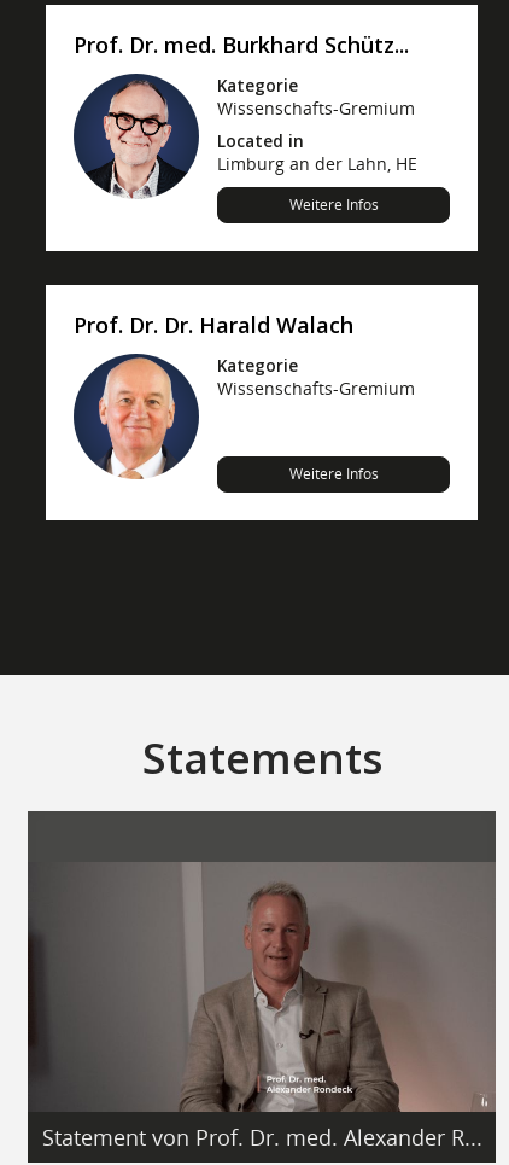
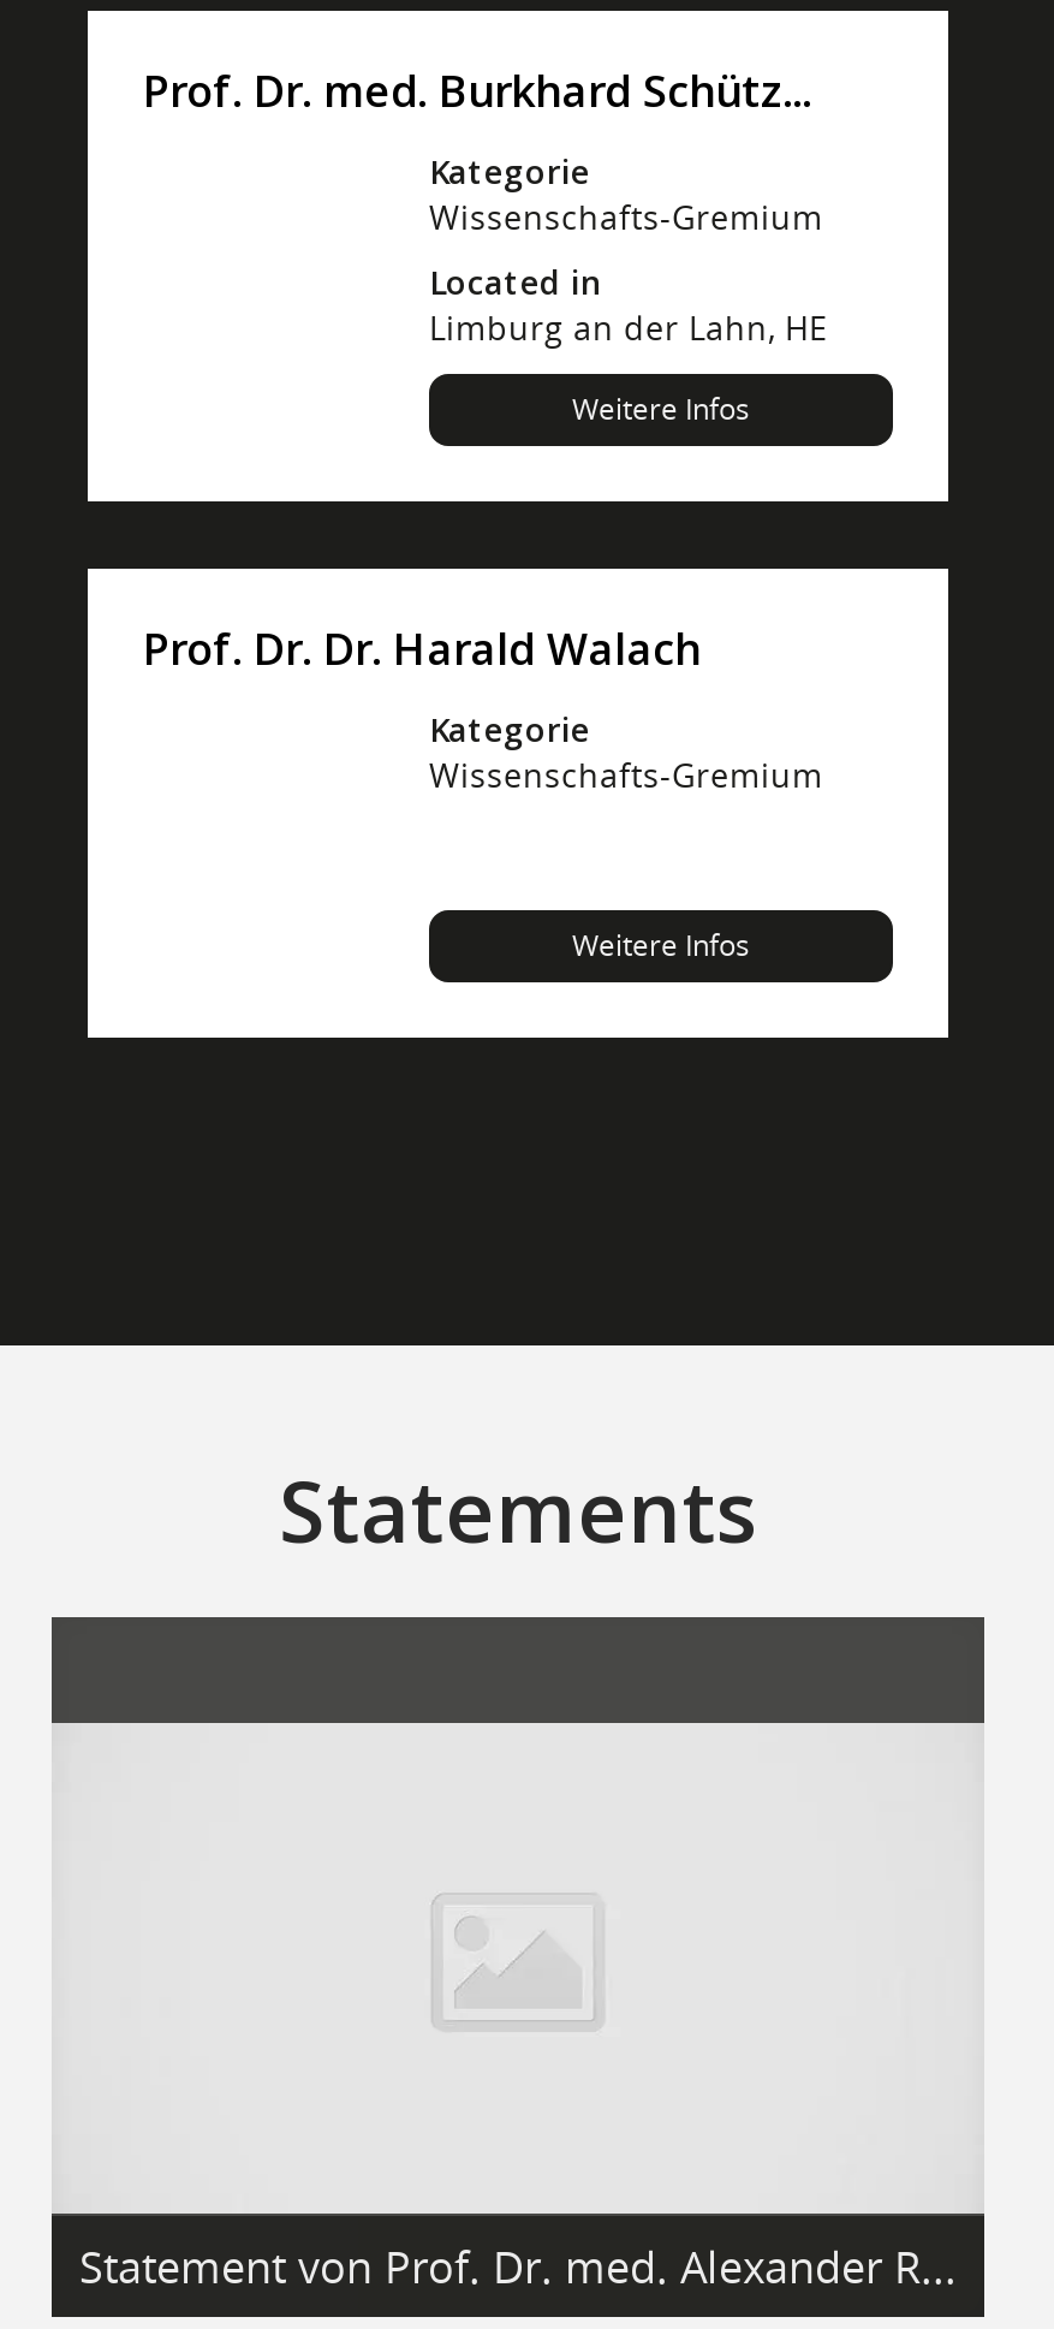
- [image]

- [image]

- [image]
